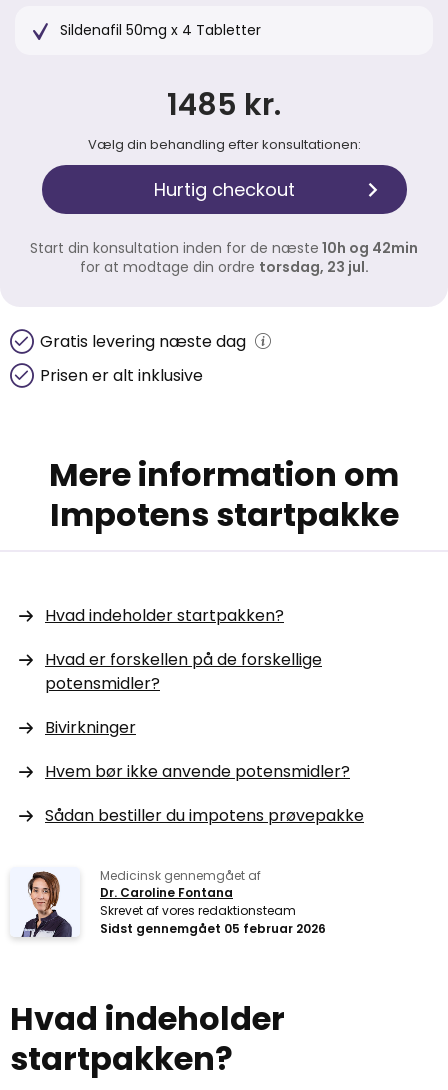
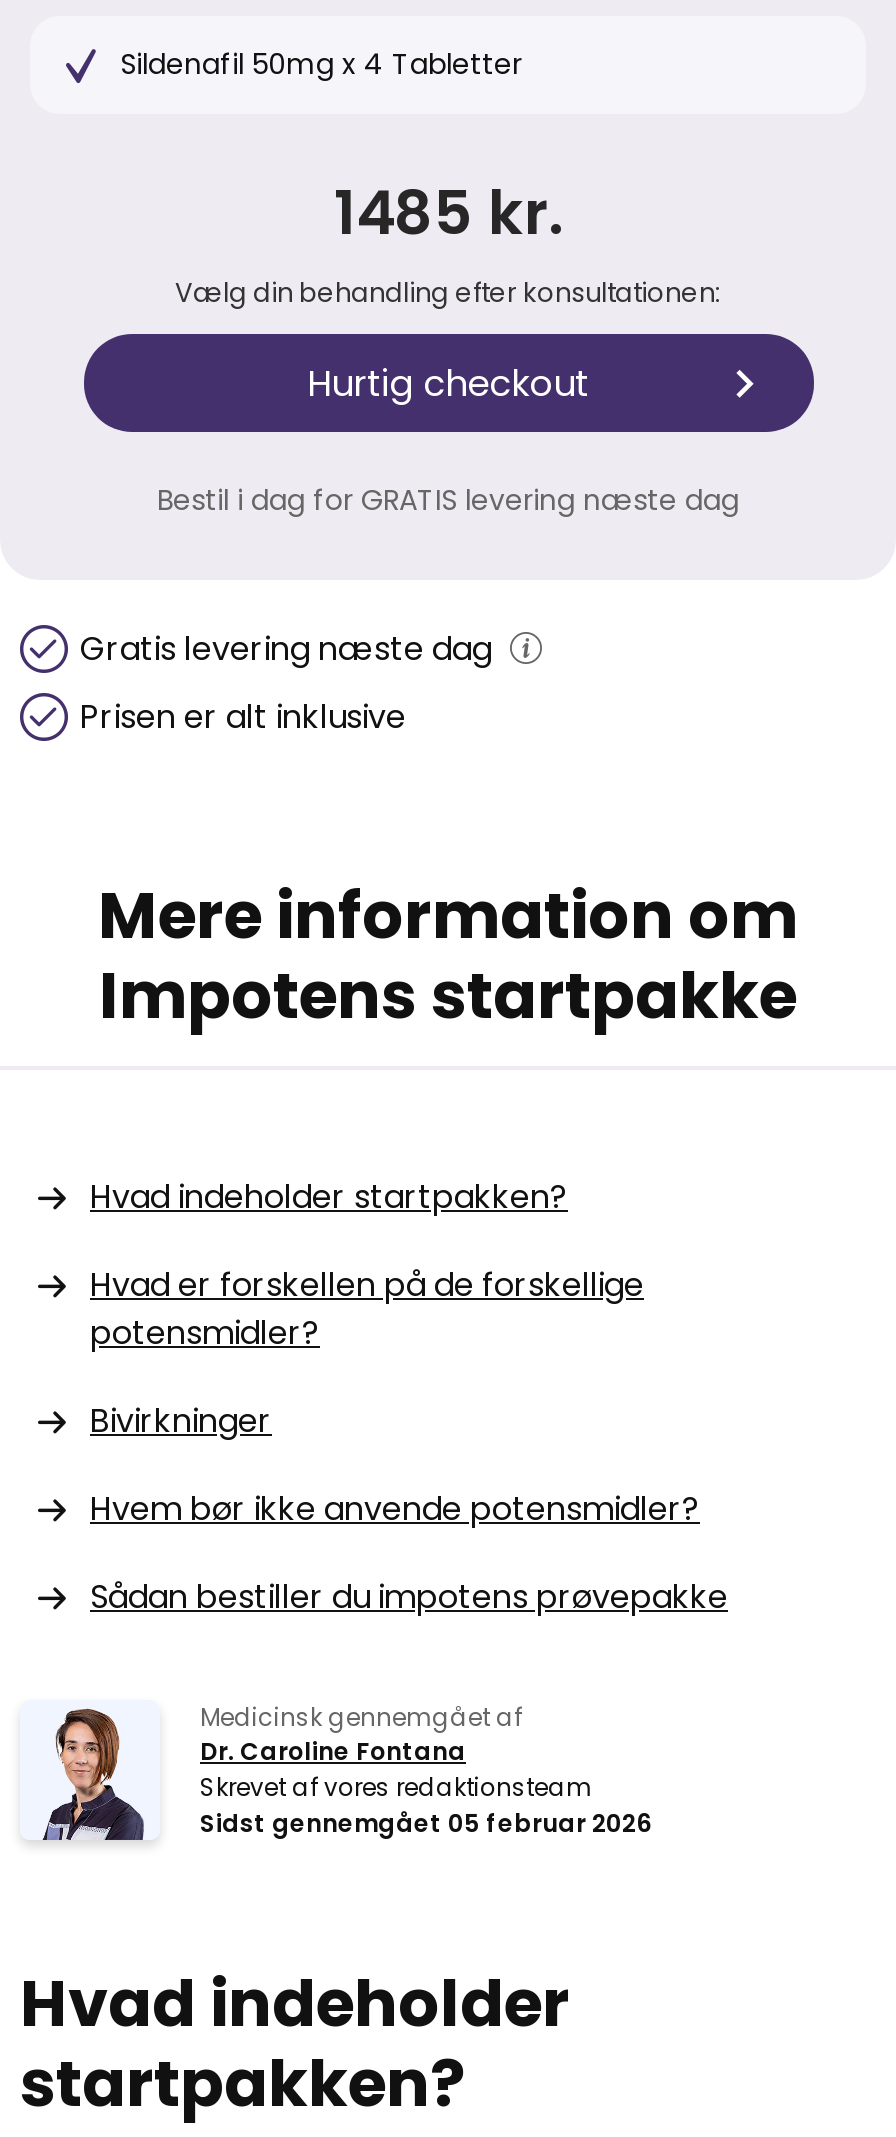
- Start din konsultation inden for de næste 10h og 42min
- for at modtage din ordre torsdag, 23 jul.
+ Bestil i dag for GRATIS levering næste dag
